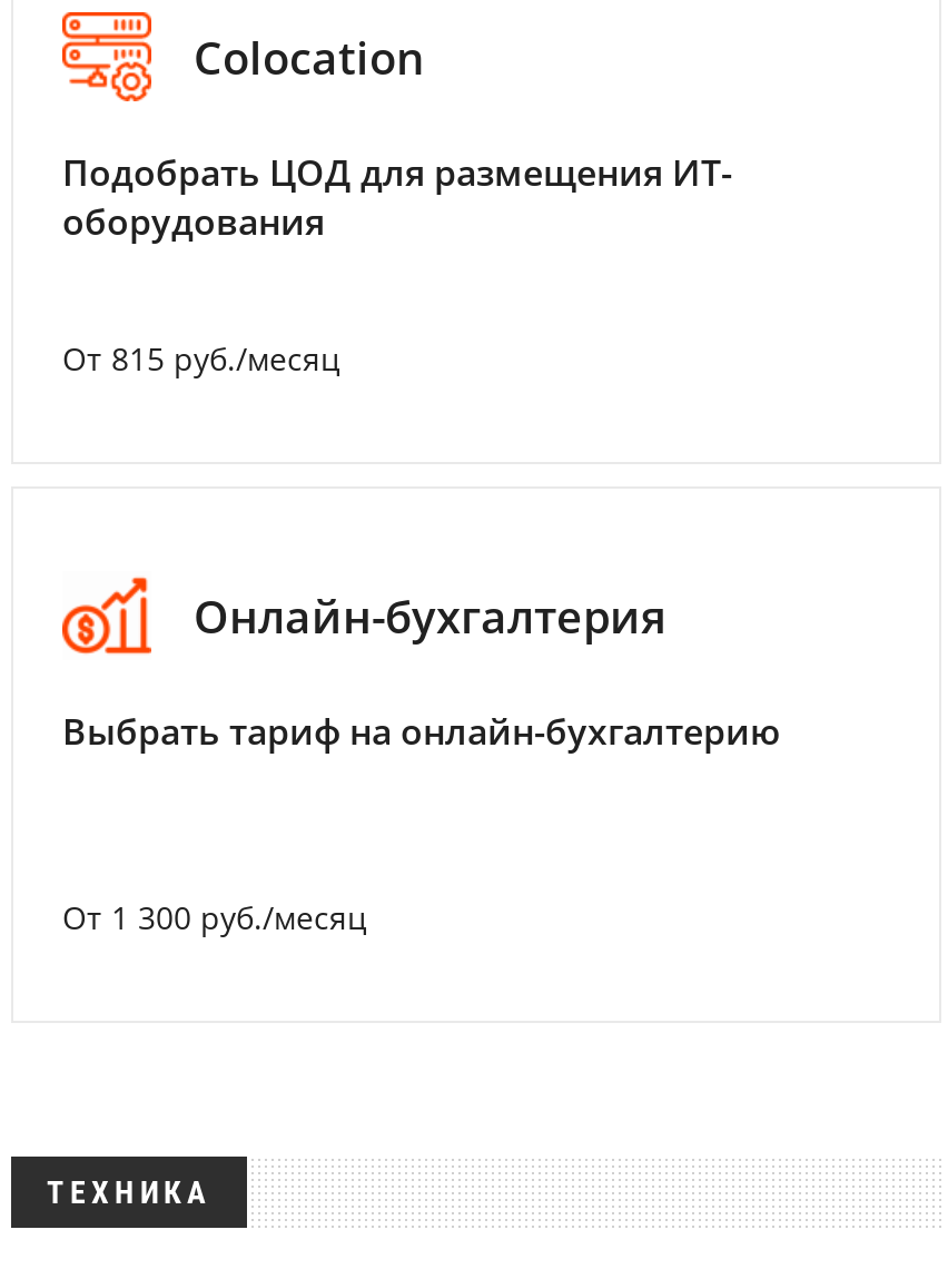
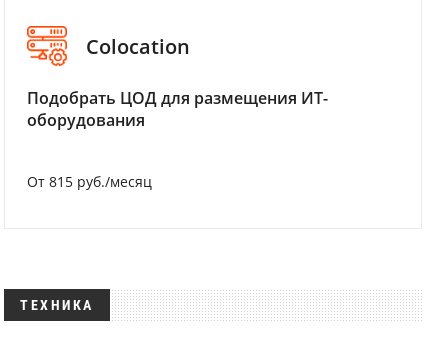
- [image]
- Онлайн-бухгалтерия
- Выбрать тариф на онлайн-бухгалтерию

- От 1 300 руб./месяц
